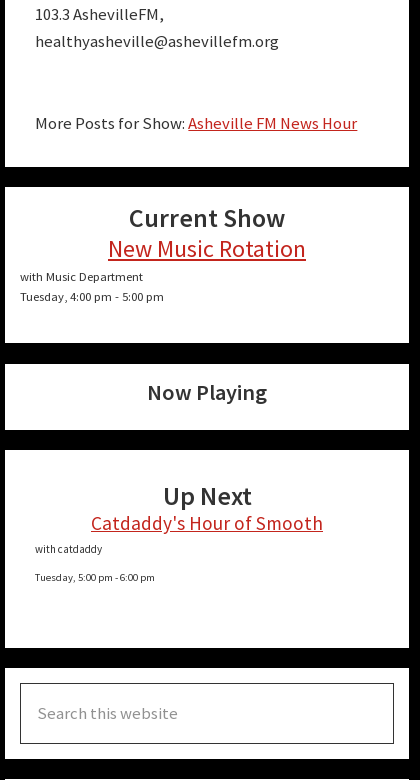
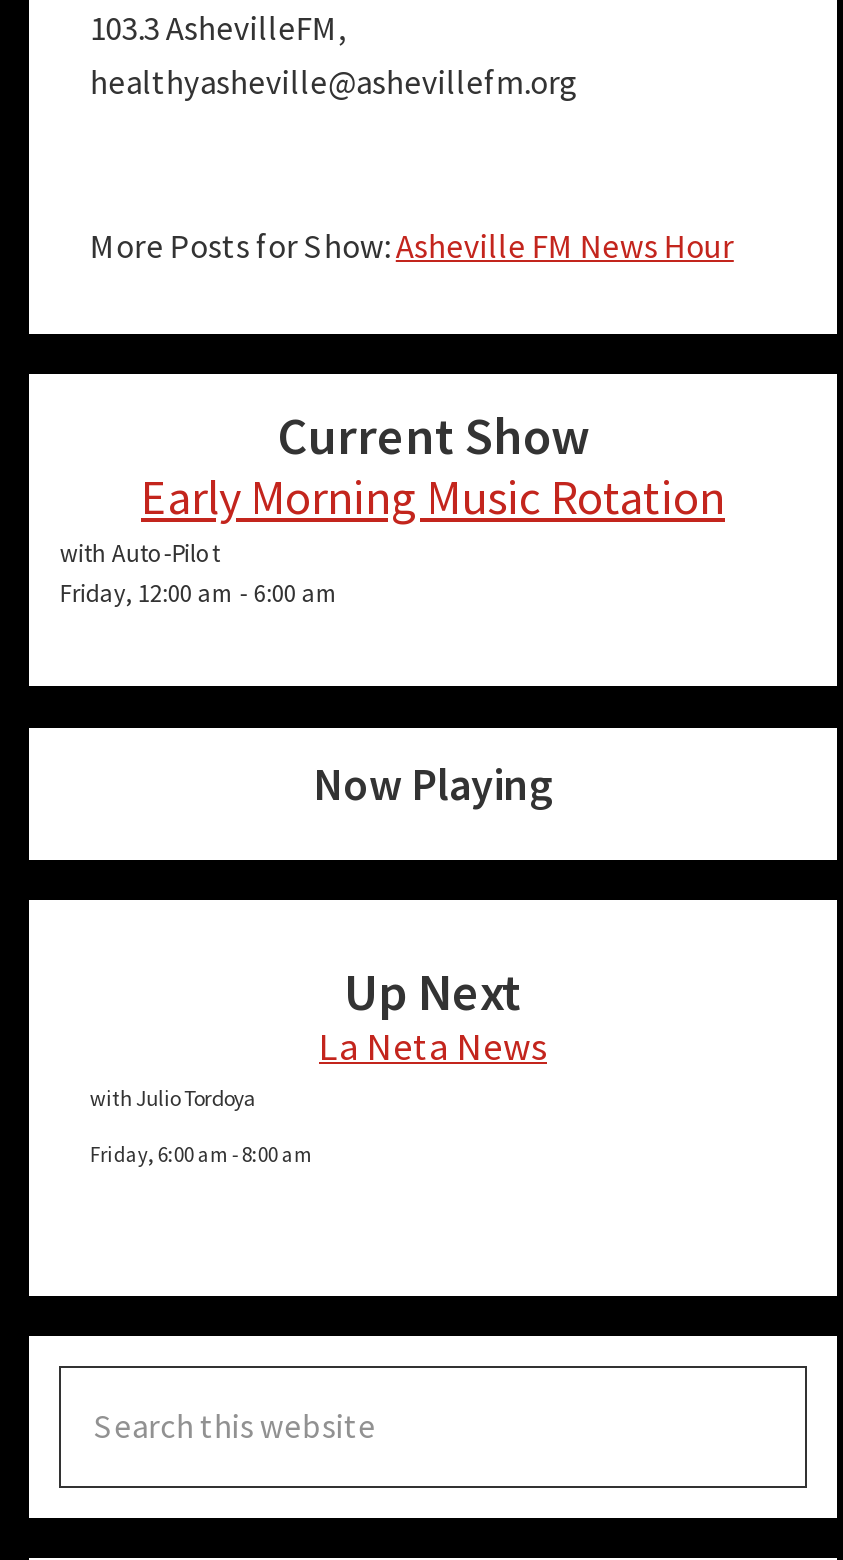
- New Music Rotation
- with Music Department
- Tuesday, 4:00 pm - 5:00 pm
+ Early Morning Music Rotation
+ with Auto-Pilot
+ Friday, 12:00 am - 6:00 am

- Catdaddy's Hour of Smooth
- with catdaddy
+ La Neta News
+ with Julio Tordoya

- Tuesday, 5:00 pm - 6:00 pm
+ Friday, 6:00 am - 8:00 am
